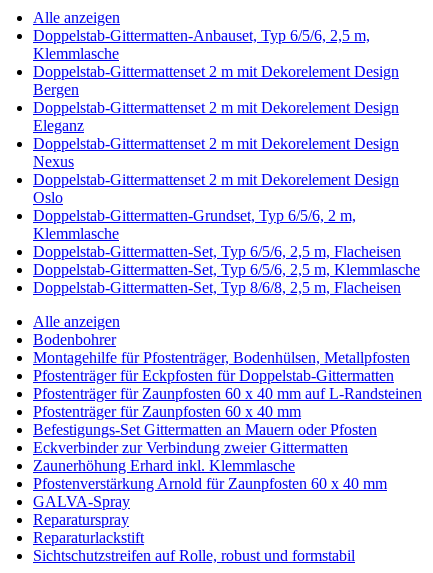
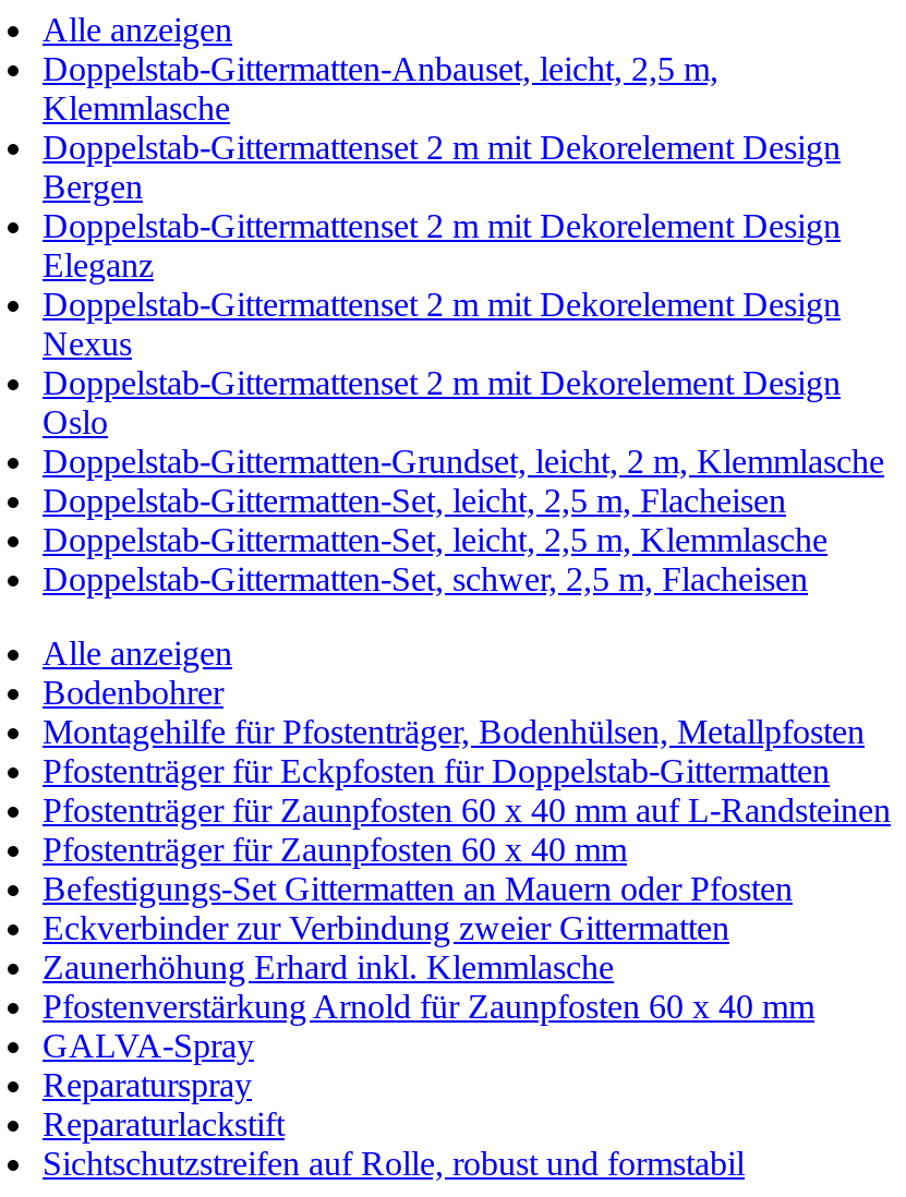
- Doppelstab-Gittermatten-Anbauset, Typ 6/5/6, 2,5 m,
+ Doppelstab-Gittermatten-Anbauset, leicht, 2,5 m,

- Doppelstab-Gittermatten-Grundset, Typ 6/5/6, 2 m,
- Klemmlasche
- Doppelstab-Gittermatten-Set, Typ 6/5/6, 2,5 m, Flacheisen
- Doppelstab-Gittermatten-Set, Typ 6/5/6, 2,5 m, Klemmlasche
- Doppelstab-Gittermatten-Set, Typ 8/6/8, 2,5 m, Flacheisen
+ Doppelstab-Gittermatten-Grundset, leicht, 2 m, Klemmlasche
+ Doppelstab-Gittermatten-Set, leicht, 2,5 m, Flacheisen
+ Doppelstab-Gittermatten-Set, leicht, 2,5 m, Klemmlasche
+ Doppelstab-Gittermatten-Set, schwer, 2,5 m, Flacheisen
